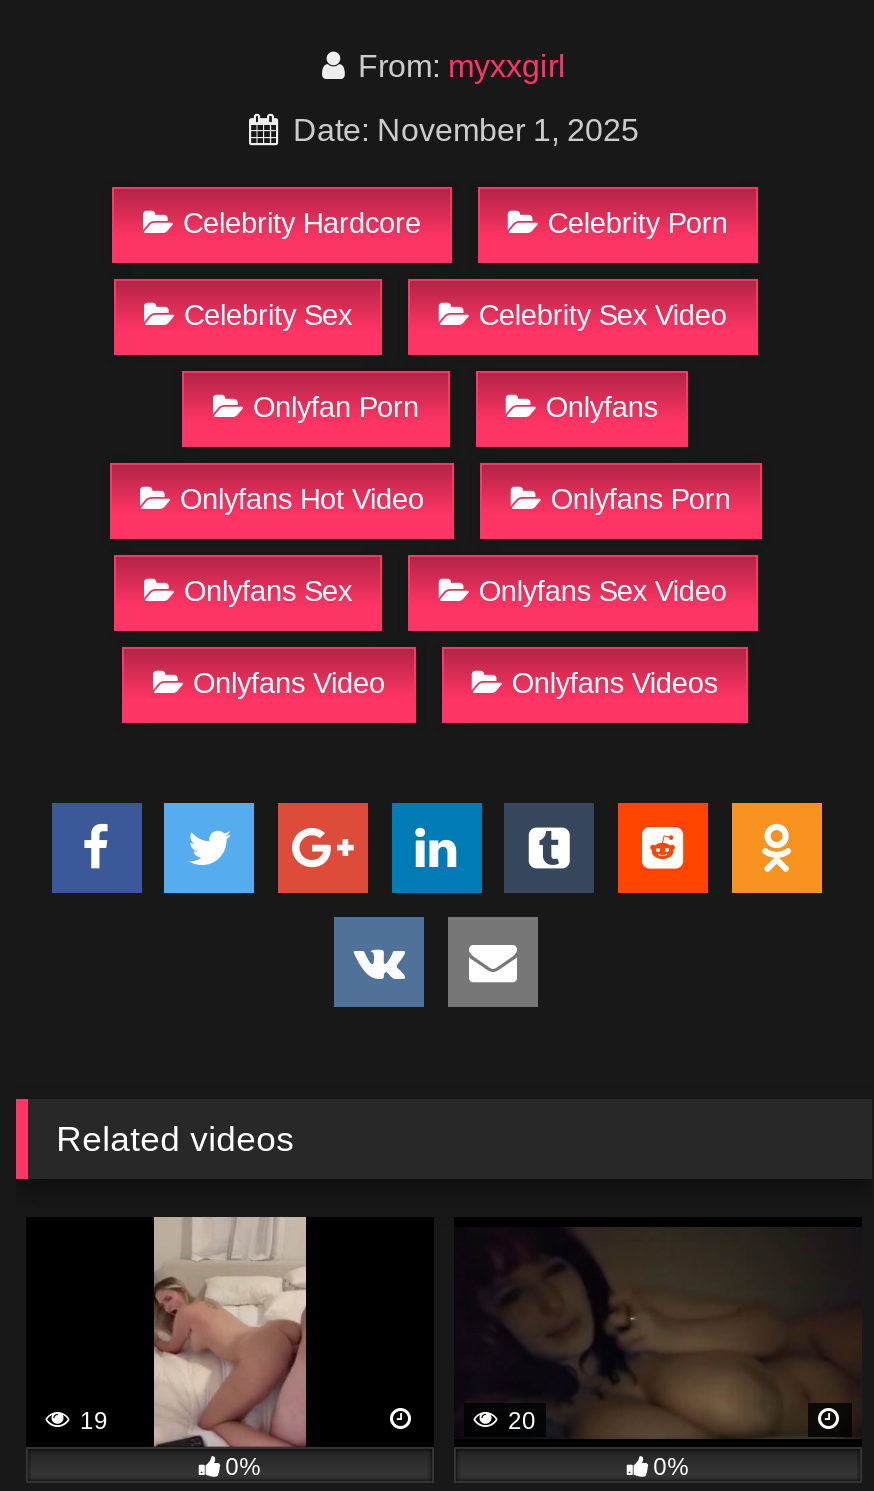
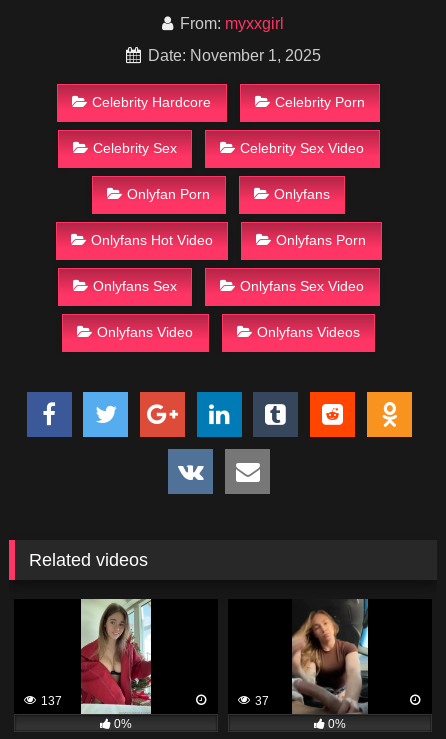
- [image]
- 19
+ [image]
+ 137

- [image]
- 20
+ [image]
+ 37
